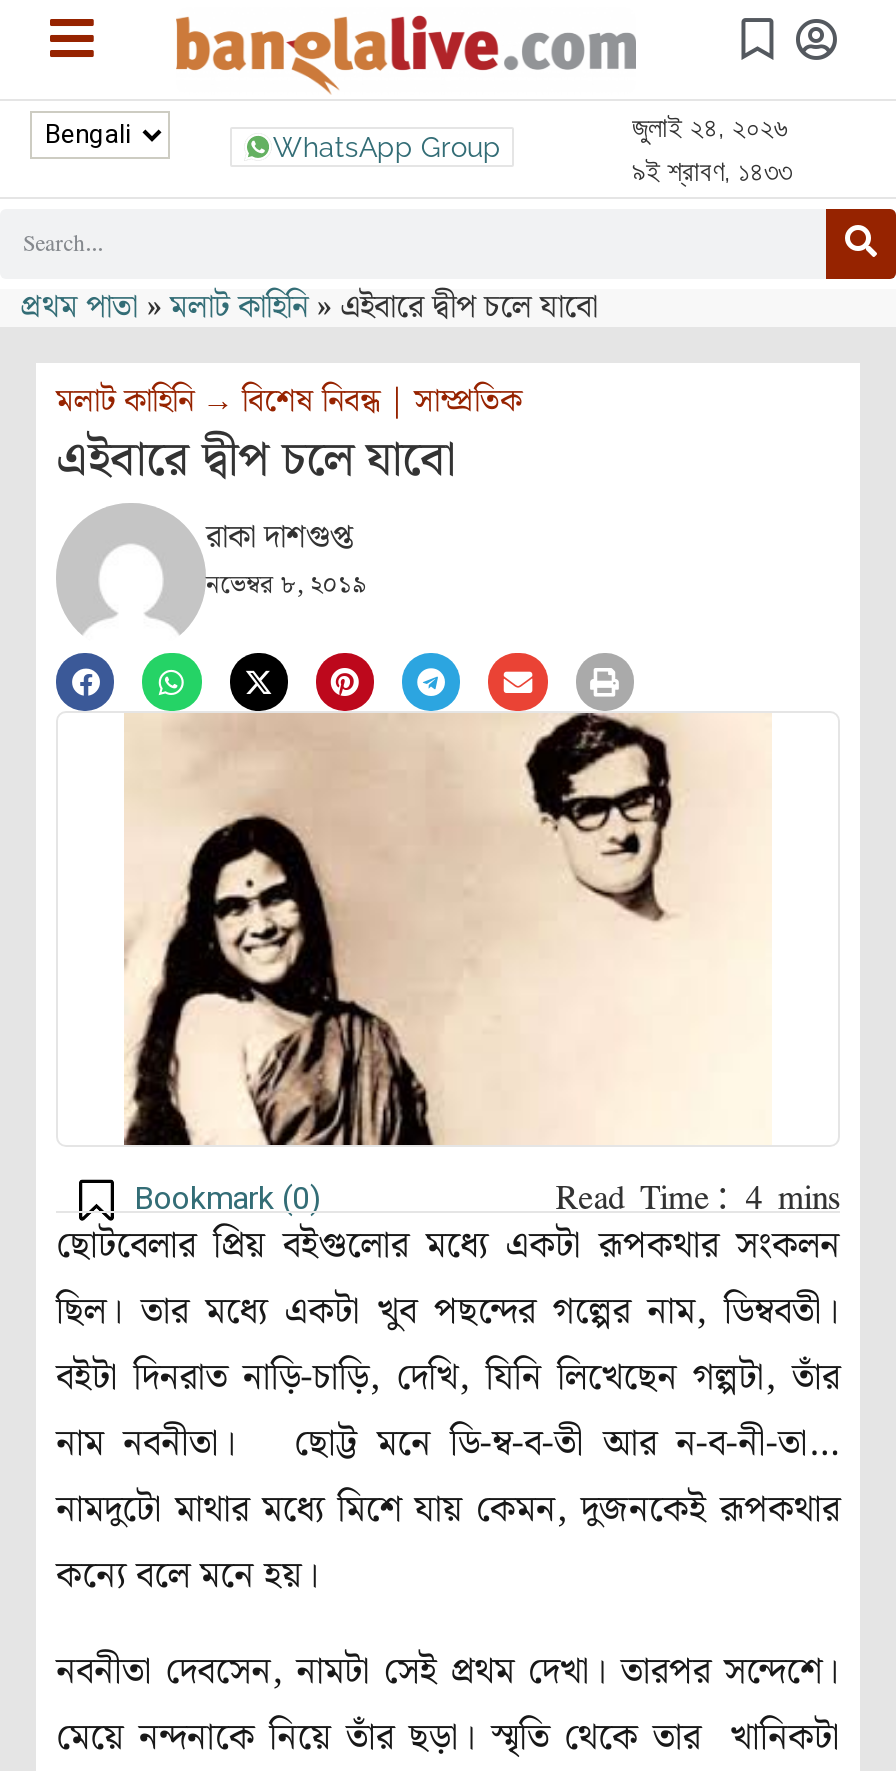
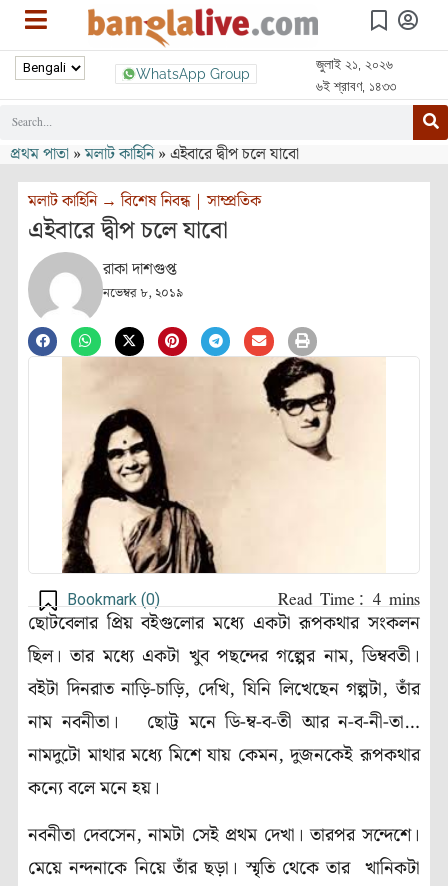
- জুলাই ২৪, ২০২৬
+ জুলাই ২১, ২০২৬

- ৯ই শ্রাবণ, ১৪৩৩
+ ৬ই শ্রাবণ, ১৪৩৩
